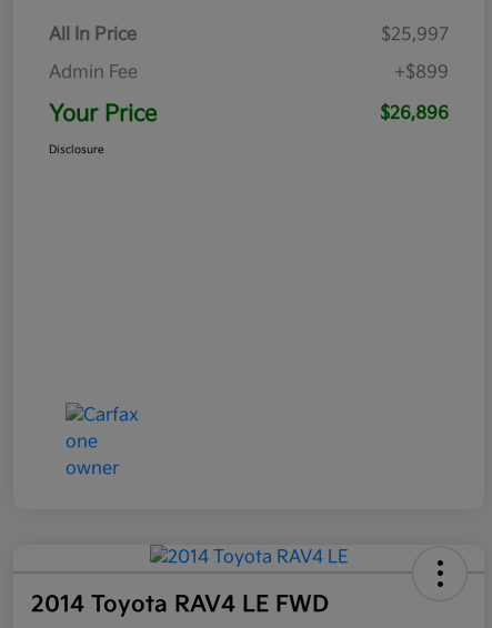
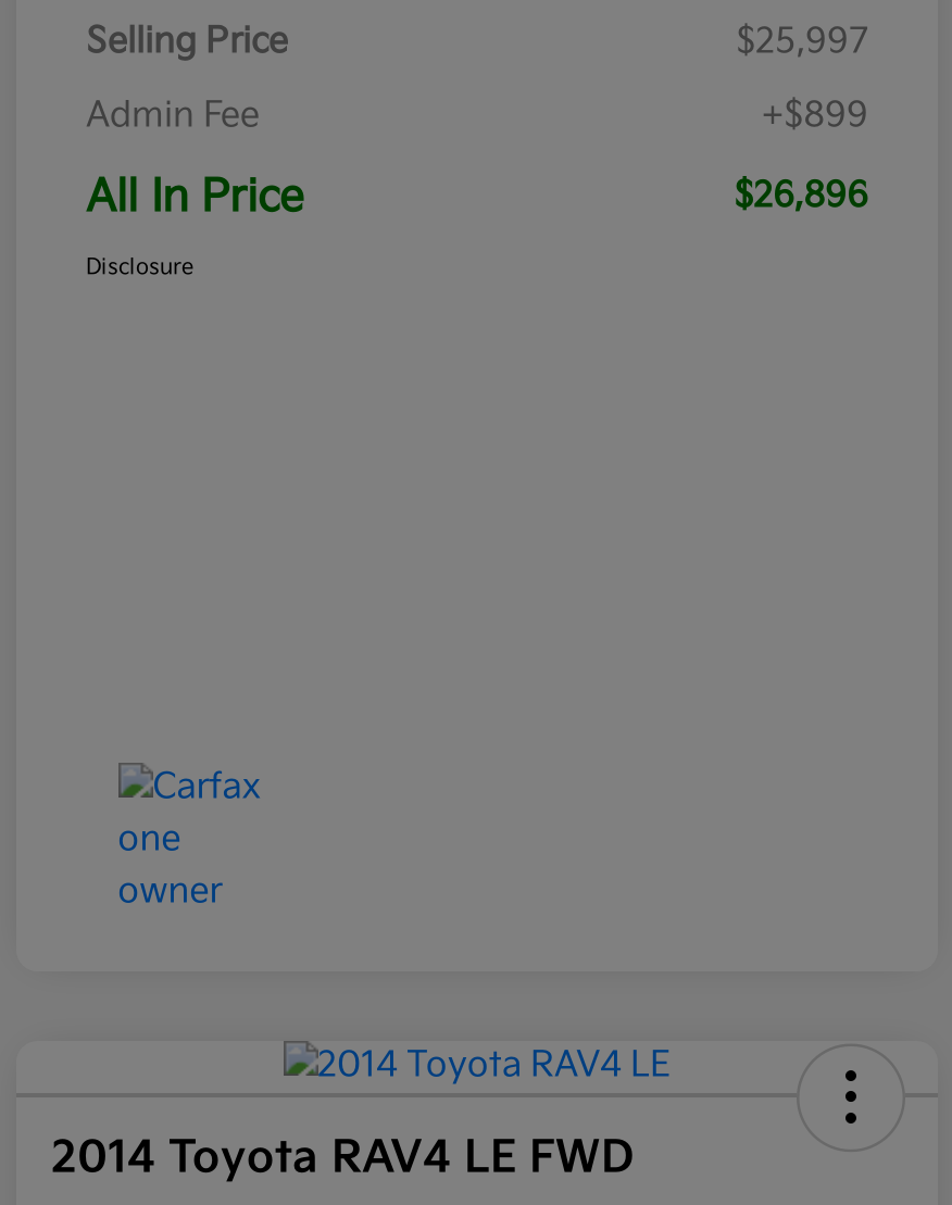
moved down: All In Price

+ Selling Price

- Your Price
